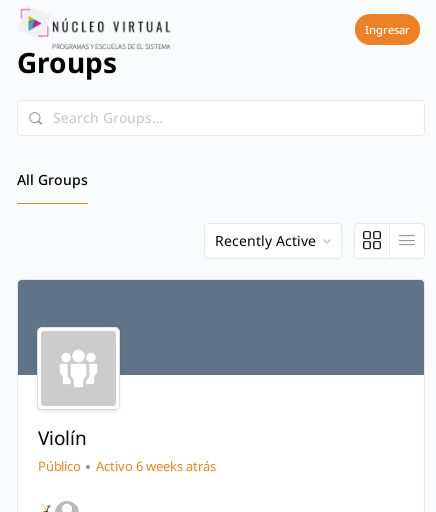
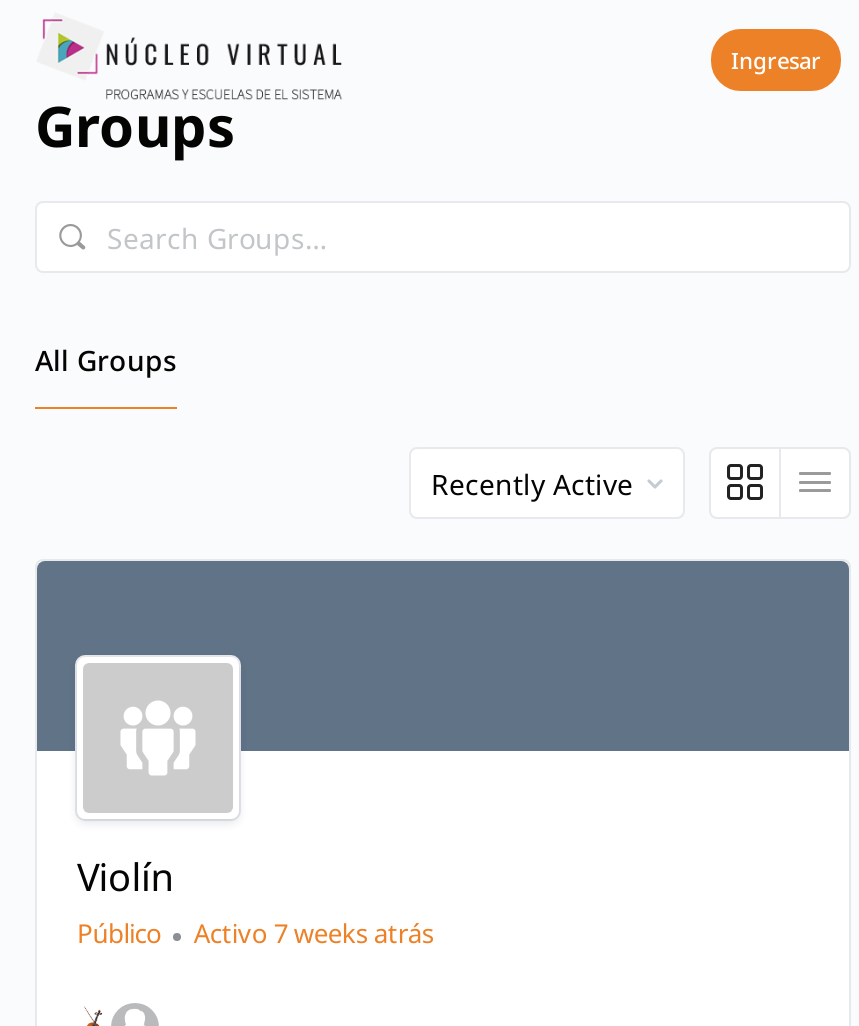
- Activo 6 weeks atrás
+ Activo 7 weeks atrás
